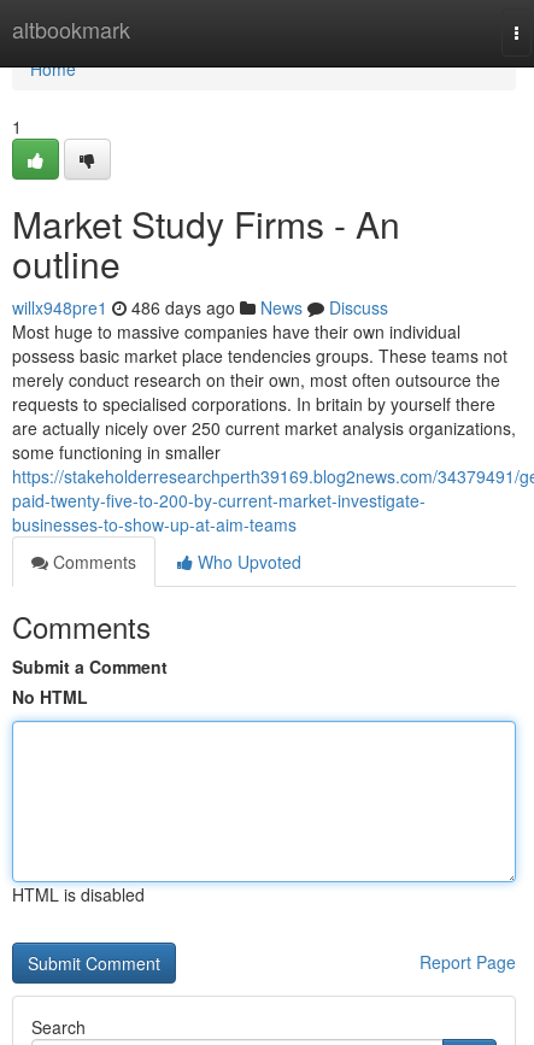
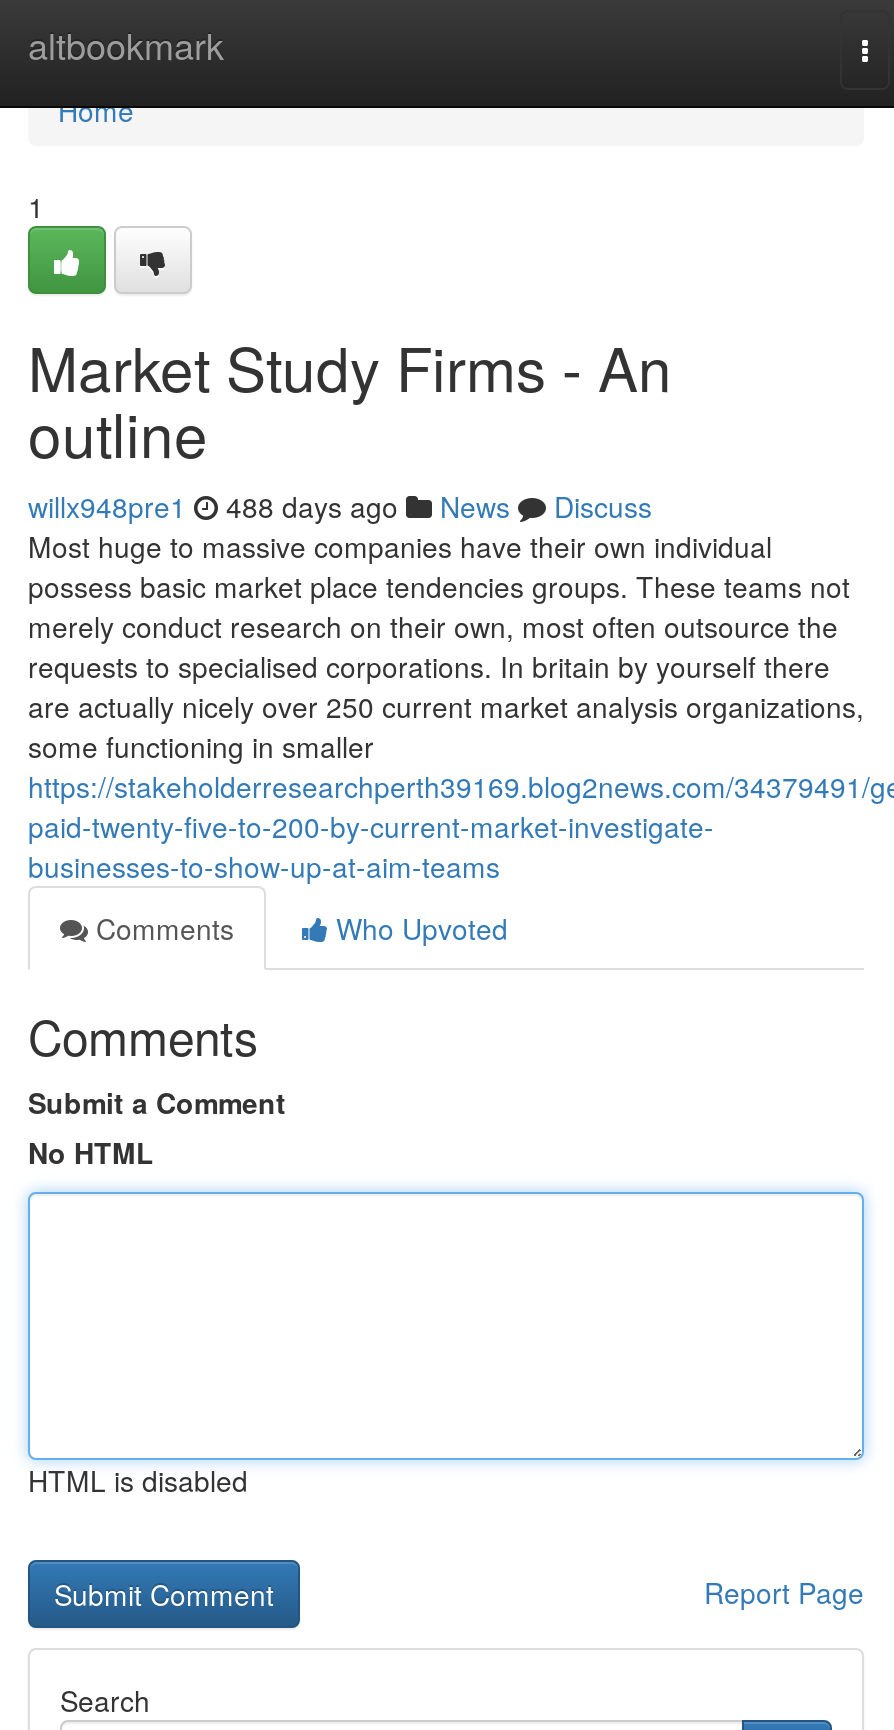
- willx948pre1 486 days ago News Discuss
+ willx948pre1 488 days ago News Discuss
